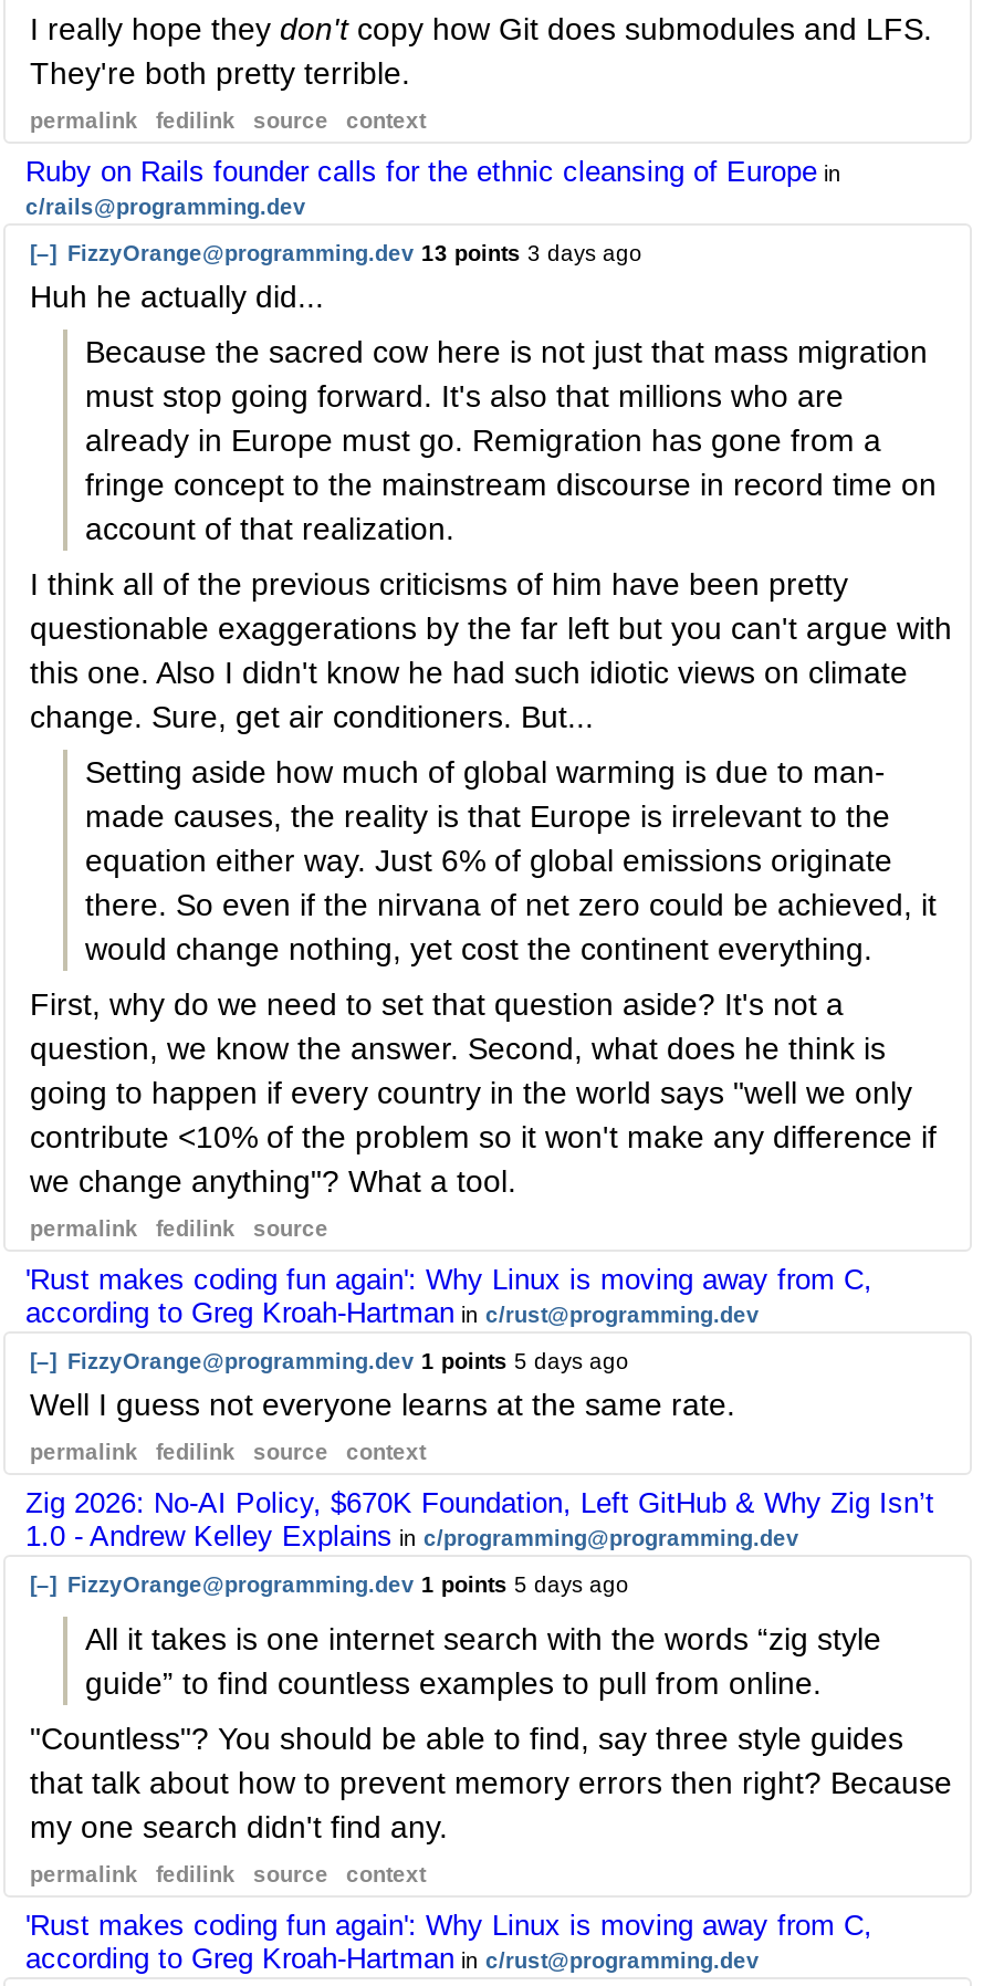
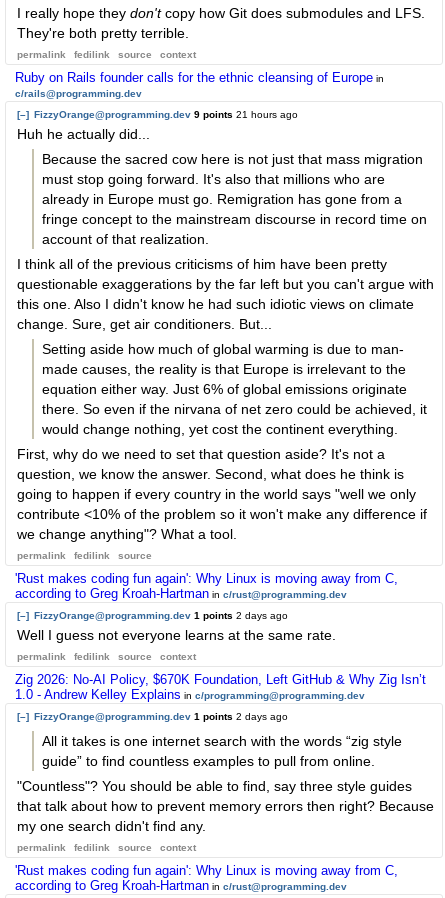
- [–] FizzyOrange@programming.dev 13 points 3 days ago
+ [–] FizzyOrange@programming.dev 9 points 21 hours ago

- [–] FizzyOrange@programming.dev 1 points 5 days ago
+ [–] FizzyOrange@programming.dev 1 points 2 days ago

- [–] FizzyOrange@programming.dev 1 points 5 days ago
+ [–] FizzyOrange@programming.dev 1 points 2 days ago
